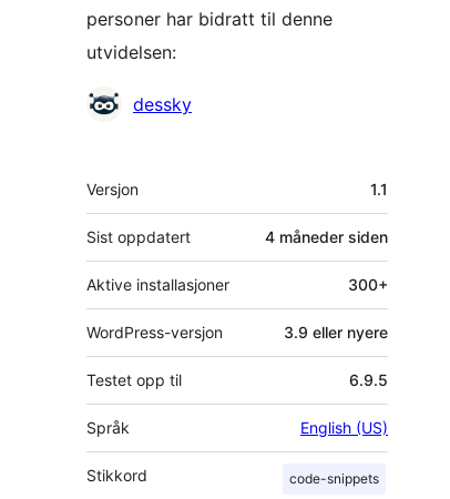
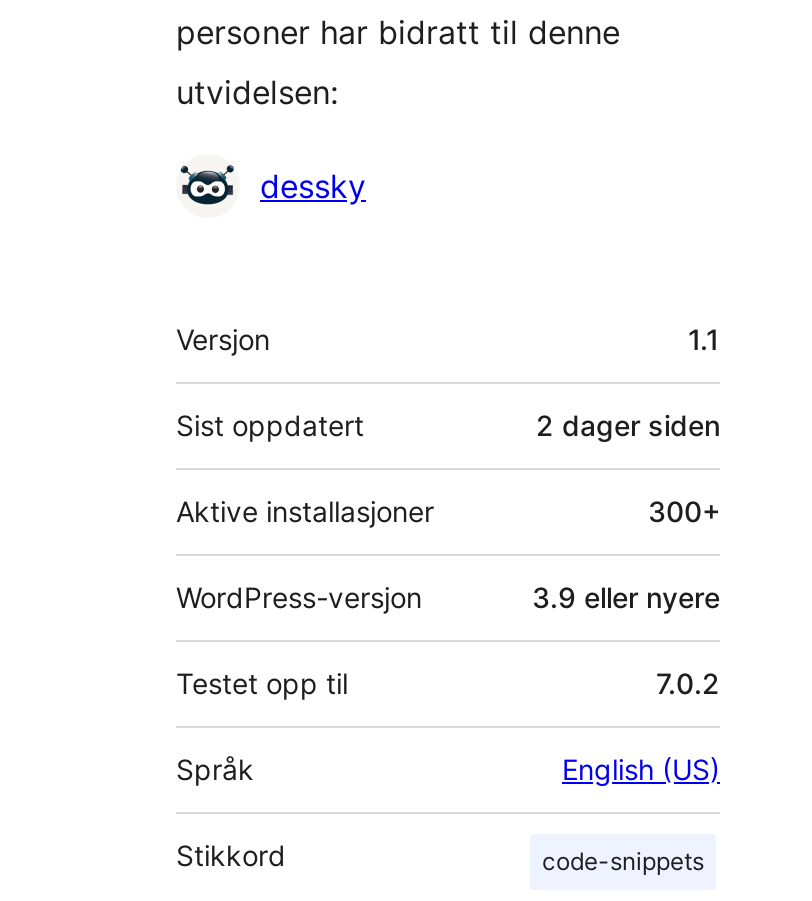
- 4 måneder siden
+ 2 dager siden

- 6.9.5
+ 7.0.2
